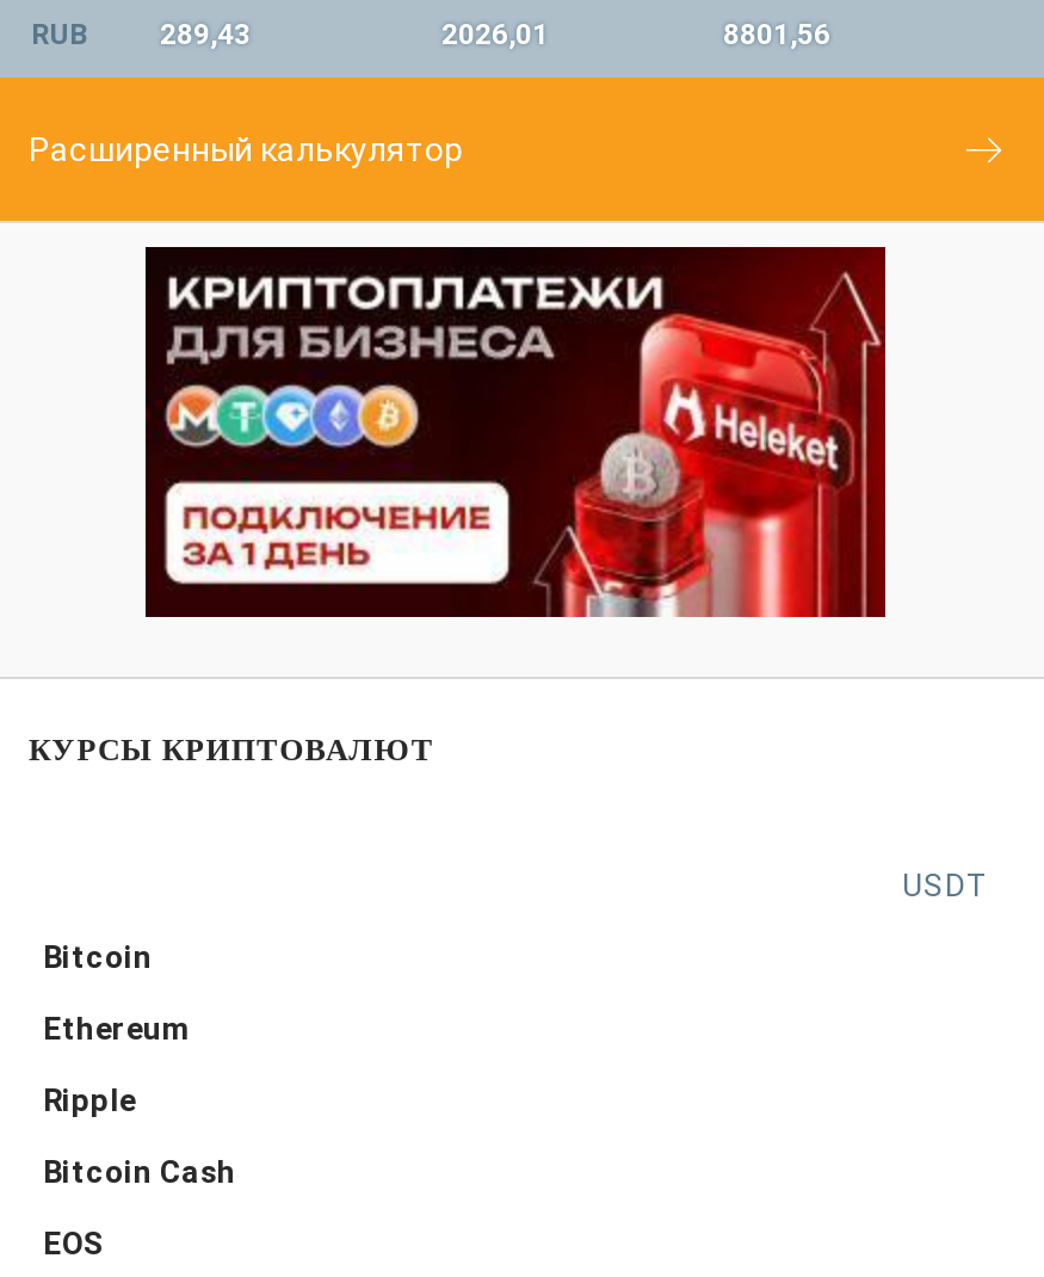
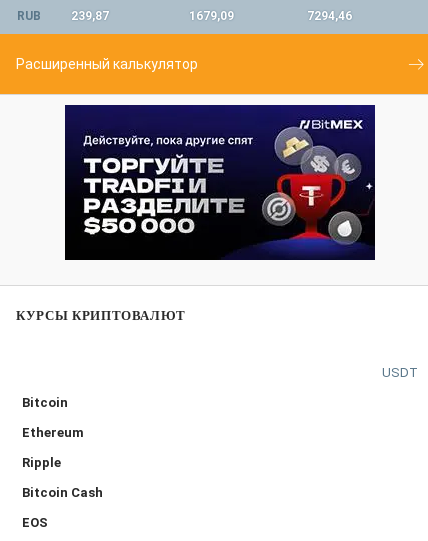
- 289,43
+ 239,87

- 2026,01
+ 1679,09

- 8801,56
+ 7294,46

- [image]
+ [image]
